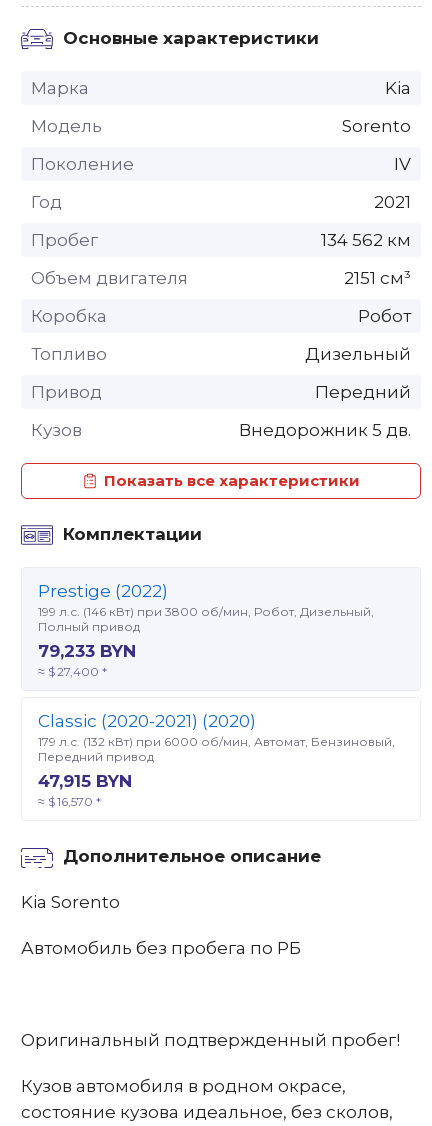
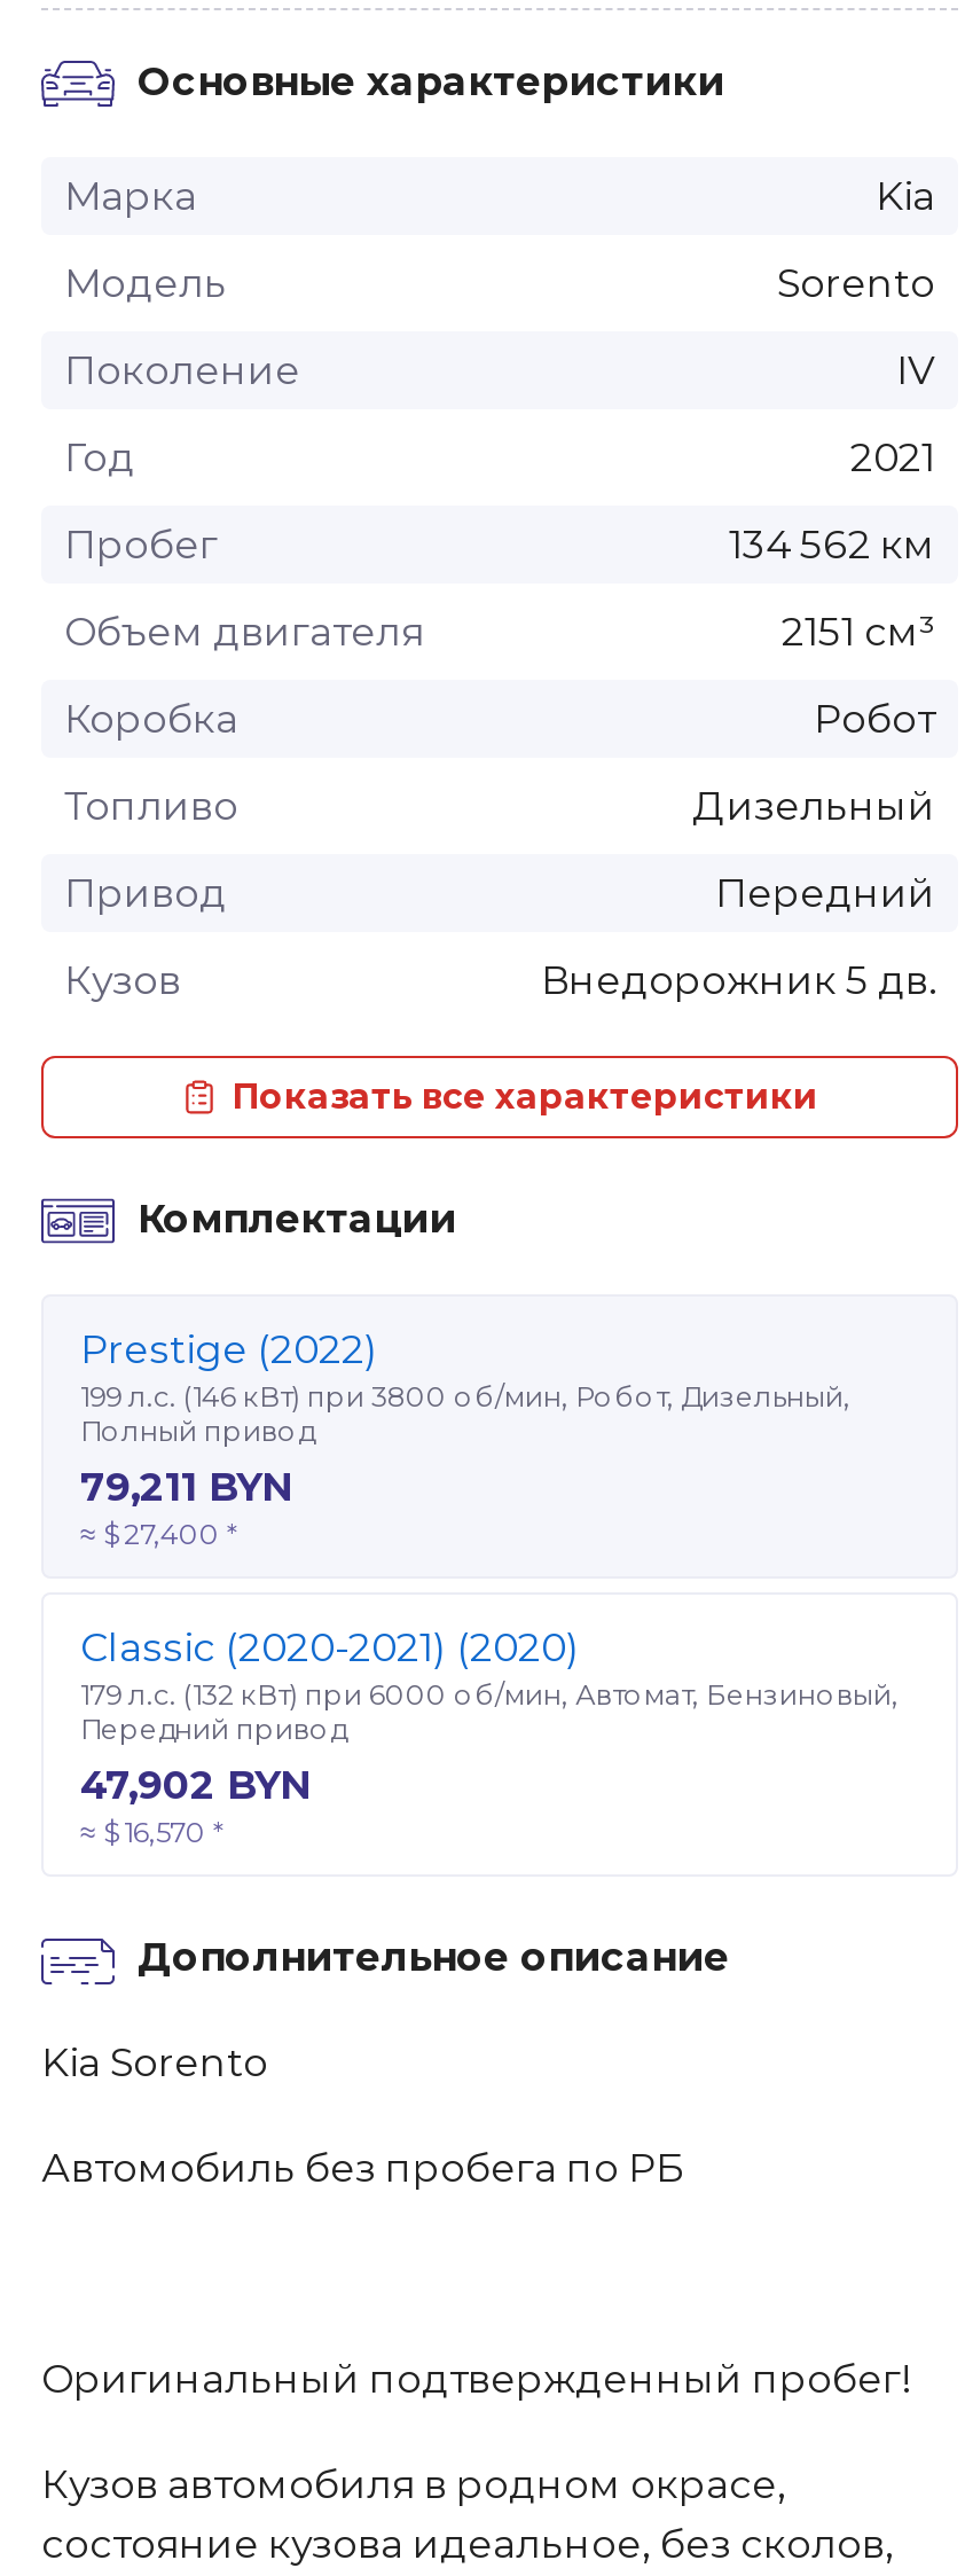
- 79,233 BYN
+ 79,211 BYN

- 47,915 BYN
+ 47,902 BYN
